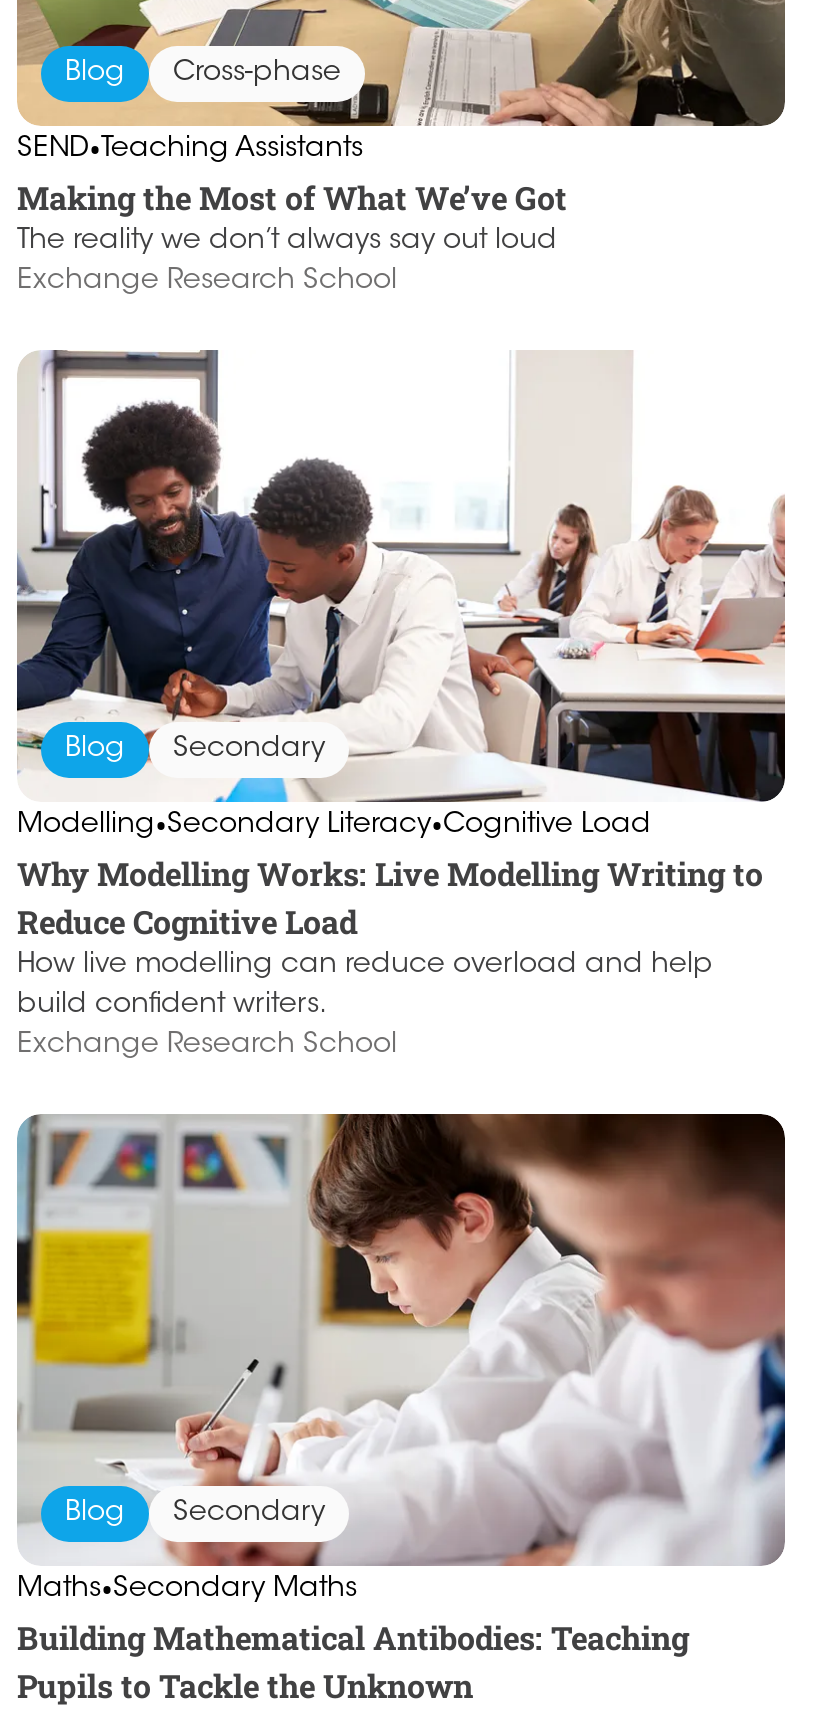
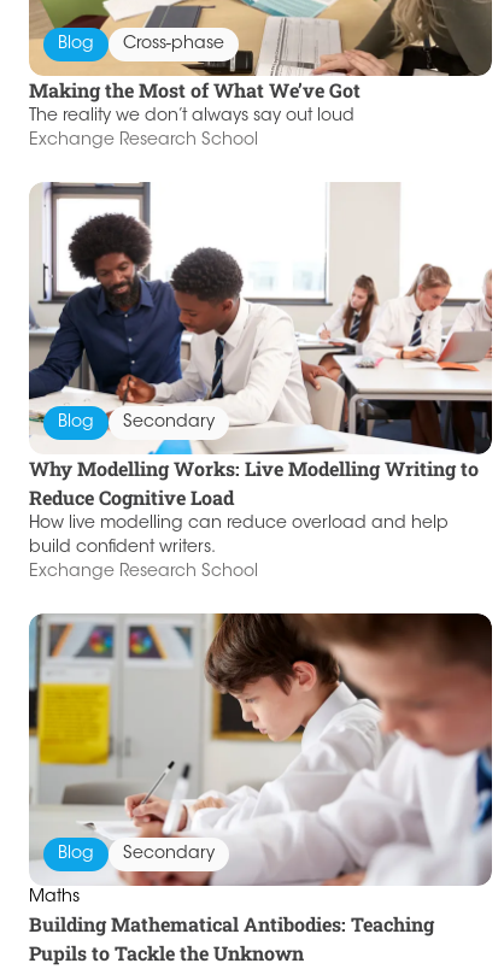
- SEND•Teaching Assistants

- Modelling•Secondary Literacy•Cognitive Load

- Maths•Secondary Maths
+ Maths
